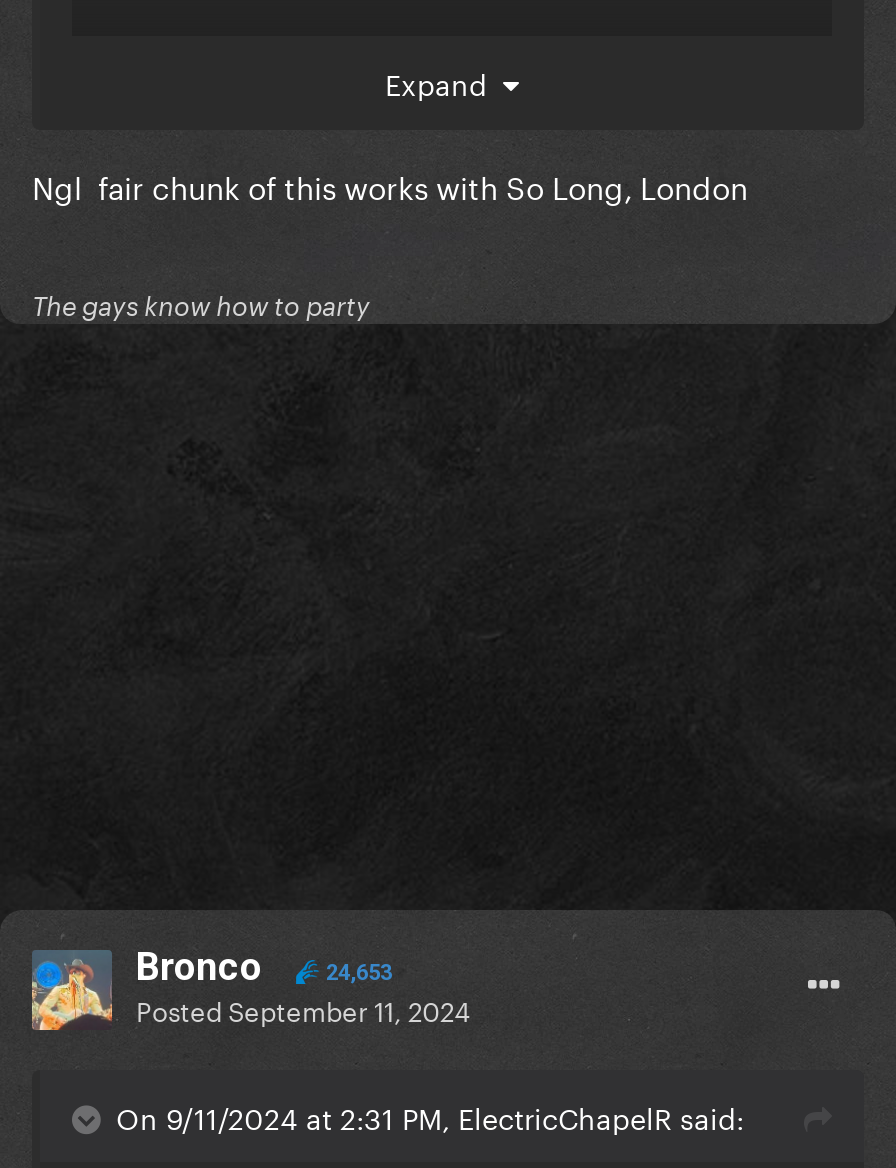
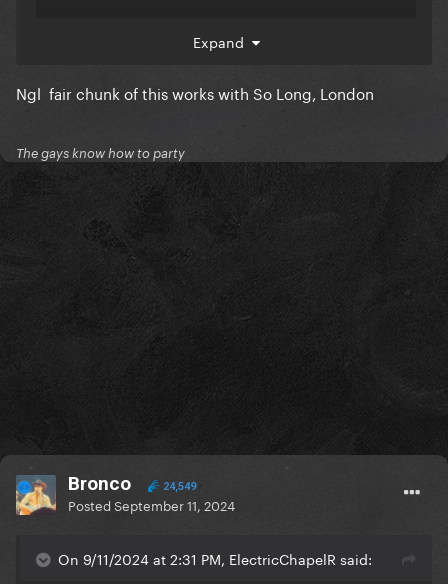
- 24,653
+ 24,549
